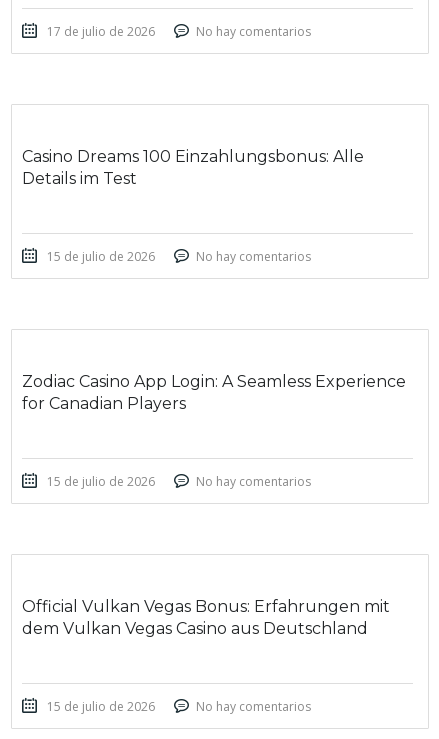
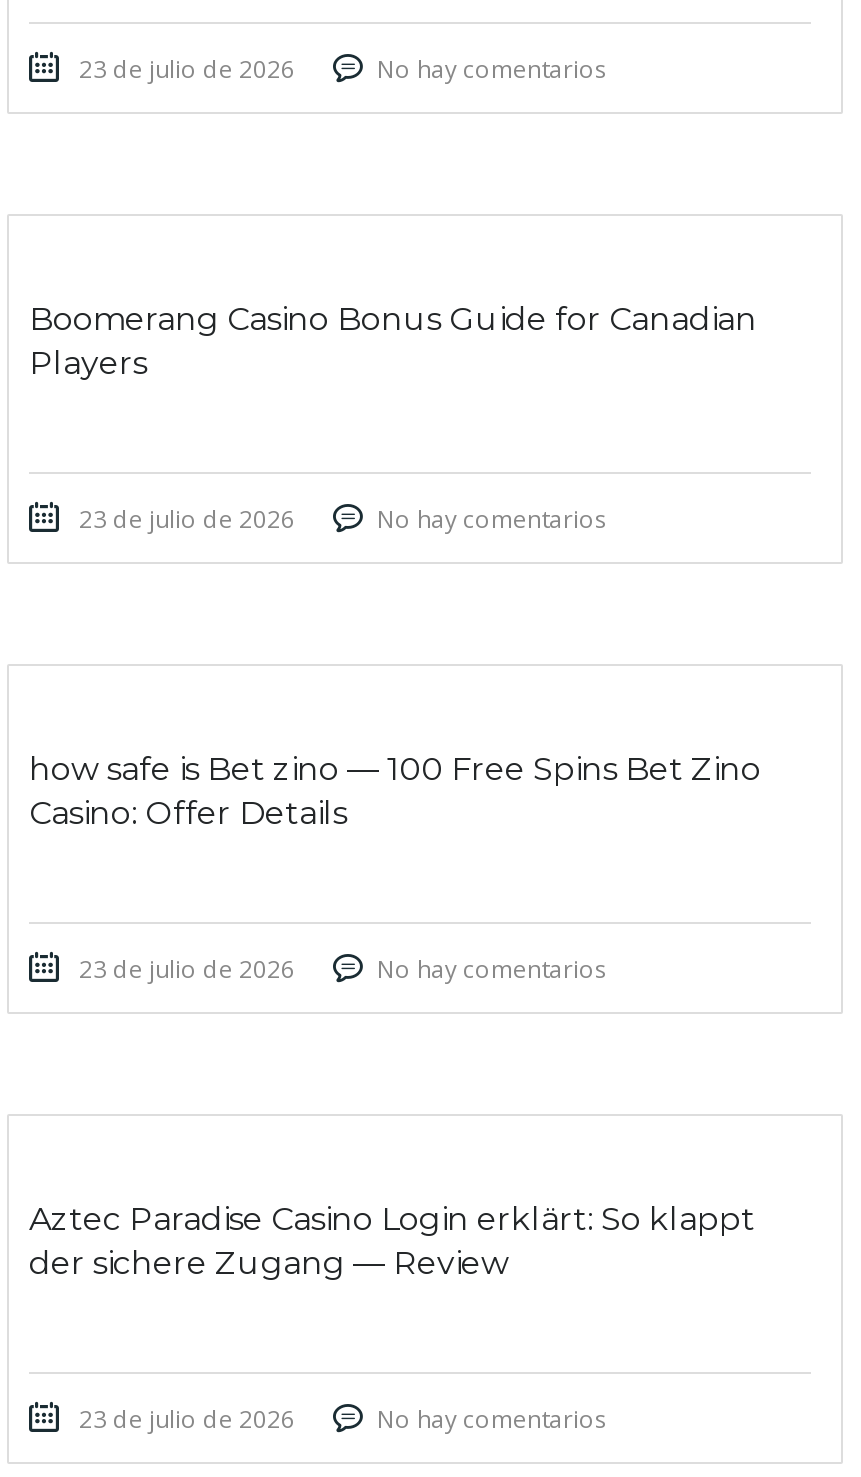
- 17 de julio de 2026
+ 23 de julio de 2026

- Casino Dreams 100 Einzahlungsbonus: Alle
- Details im Test
+ Boomerang Casino Bonus Guide for Canadian
+ Players

- 15 de julio de 2026
+ 23 de julio de 2026

- Zodiac Casino App Login: A Seamless Experience
- for Canadian Players
+ how safe is Bet zino — 100 Free Spins Bet Zino
+ Casino: Offer Details

- 15 de julio de 2026
+ 23 de julio de 2026

- Official Vulkan Vegas Bonus: Erfahrungen mit
- dem Vulkan Vegas Casino aus Deutschland
+ Aztec Paradise Casino Login erklärt: So klappt
+ der sichere Zugang — Review

- 15 de julio de 2026
+ 23 de julio de 2026
